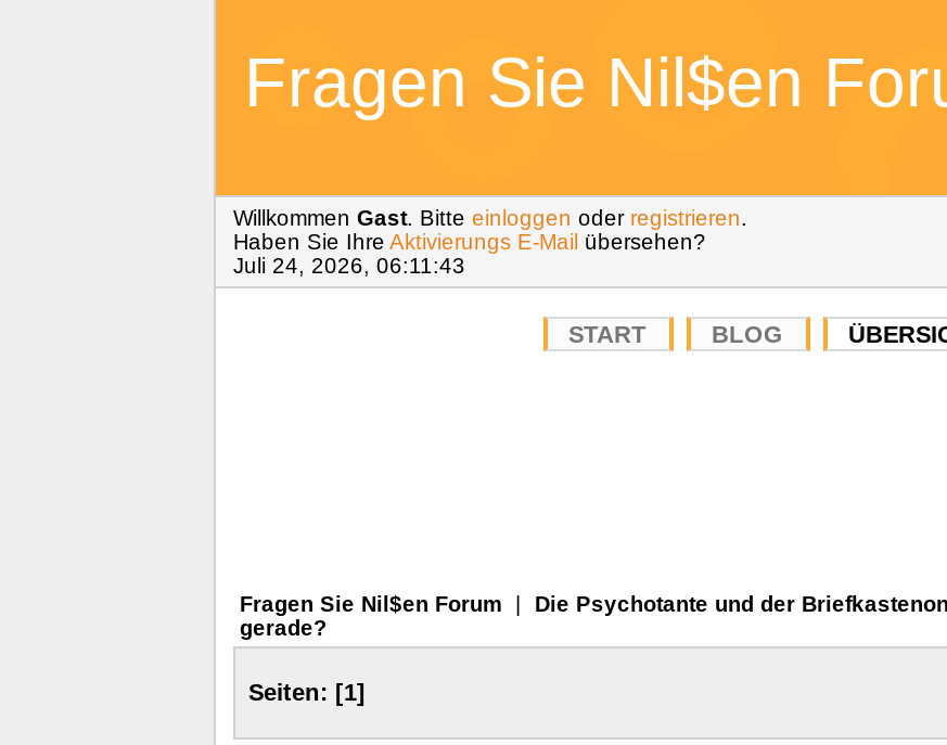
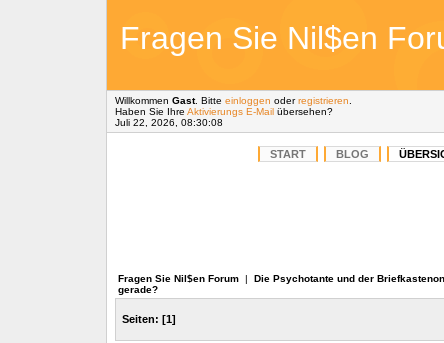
- Juli 24, 2026, 06:11:43
+ Juli 22, 2026, 08:30:08
